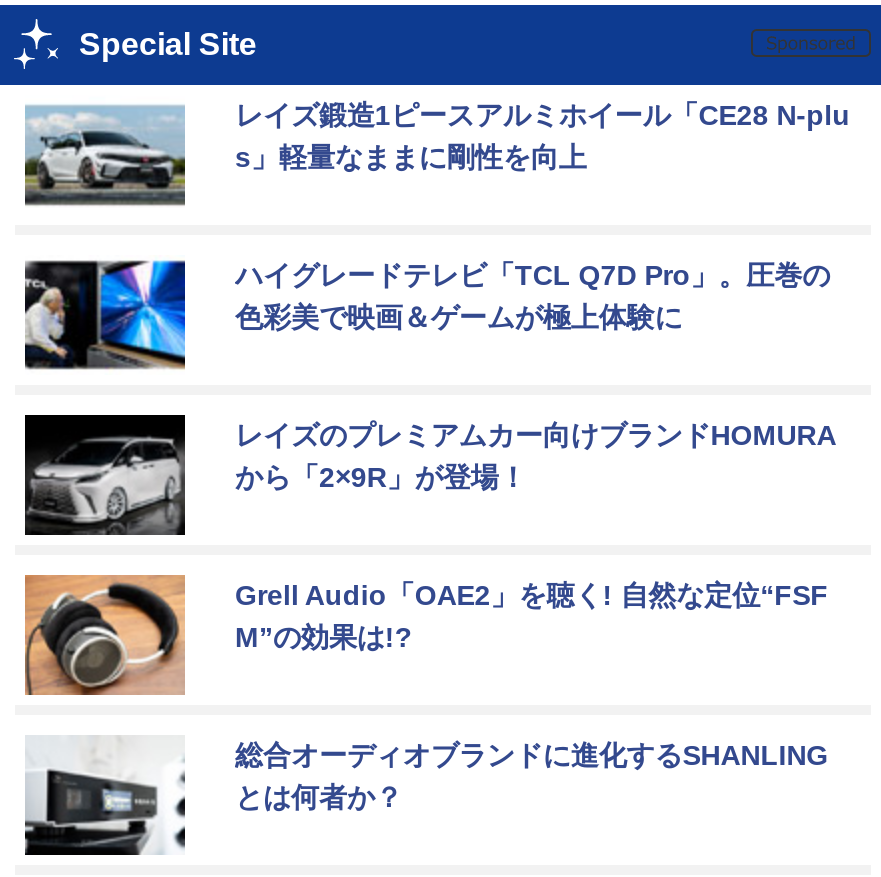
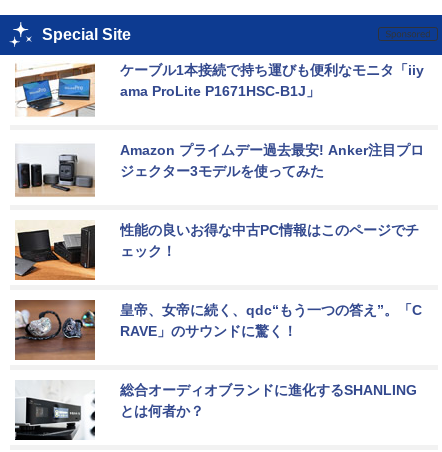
- [image]
- レイズ鍛造1ピースアルミホイール「CE28 N-plu
- s」軽量なままに剛性を向上
+ [image]
+ ケーブル1本接続で持ち運びも便利なモニタ「iiy
+ ama ProLite P1671HSC-B1J」

- [image]
- ハイグレードテレビ「TCL Q7D Pro」。圧巻の
- 色彩美で映画＆ゲームが極上体験に
+ [image]
+ Amazon プライムデー過去最安! Anker注目プロ
+ ジェクター3モデルを使ってみた

- [image]
- レイズのプレミアムカー向けブランドHOMURA
- から「2×9R」が登場！
+ [image]
+ 性能の良いお得な中古PC情報はこのページでチ
+ ェック！

- [image]
- Grell Audio「OAE2」を聴く! 自然な定位“FSF
- M”の効果は!?
+ [image]
+ 皇帝、女帝に続く、qdc“もう一つの答え”。「C
+ RAVE」のサウンドに驚く！
